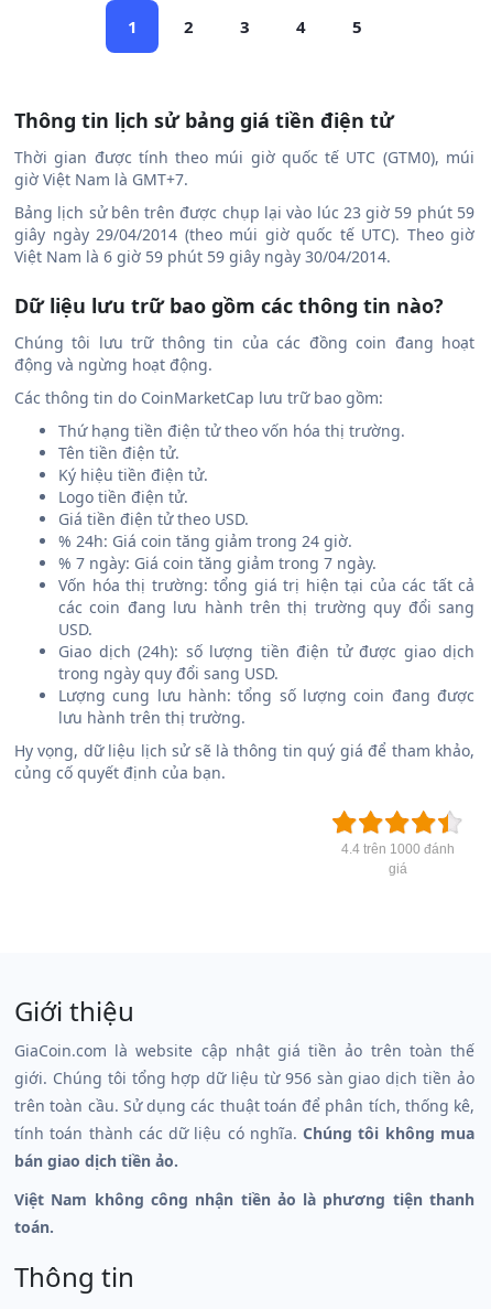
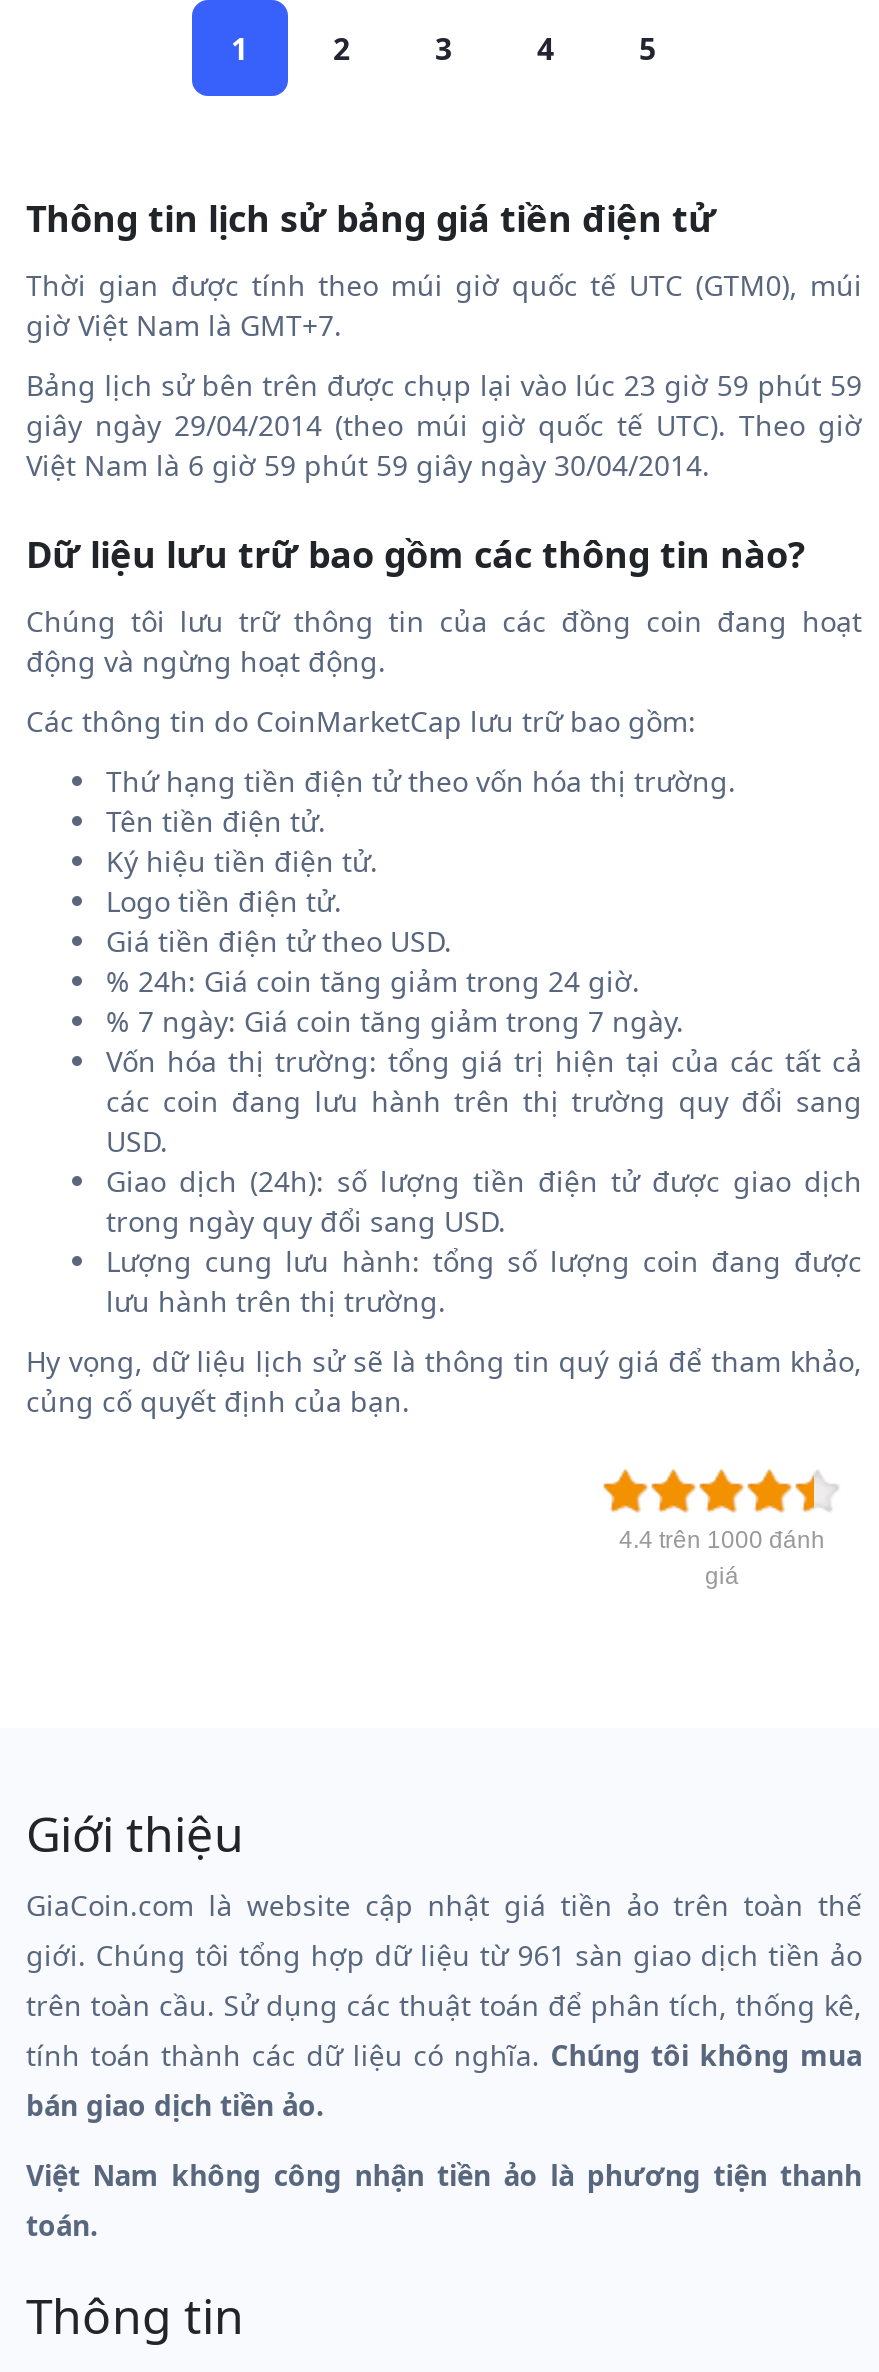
- giới. Chúng tôi tổng hợp dữ liệu từ 956 sàn giao dịch tiền ảo
+ giới. Chúng tôi tổng hợp dữ liệu từ 961 sàn giao dịch tiền ảo
